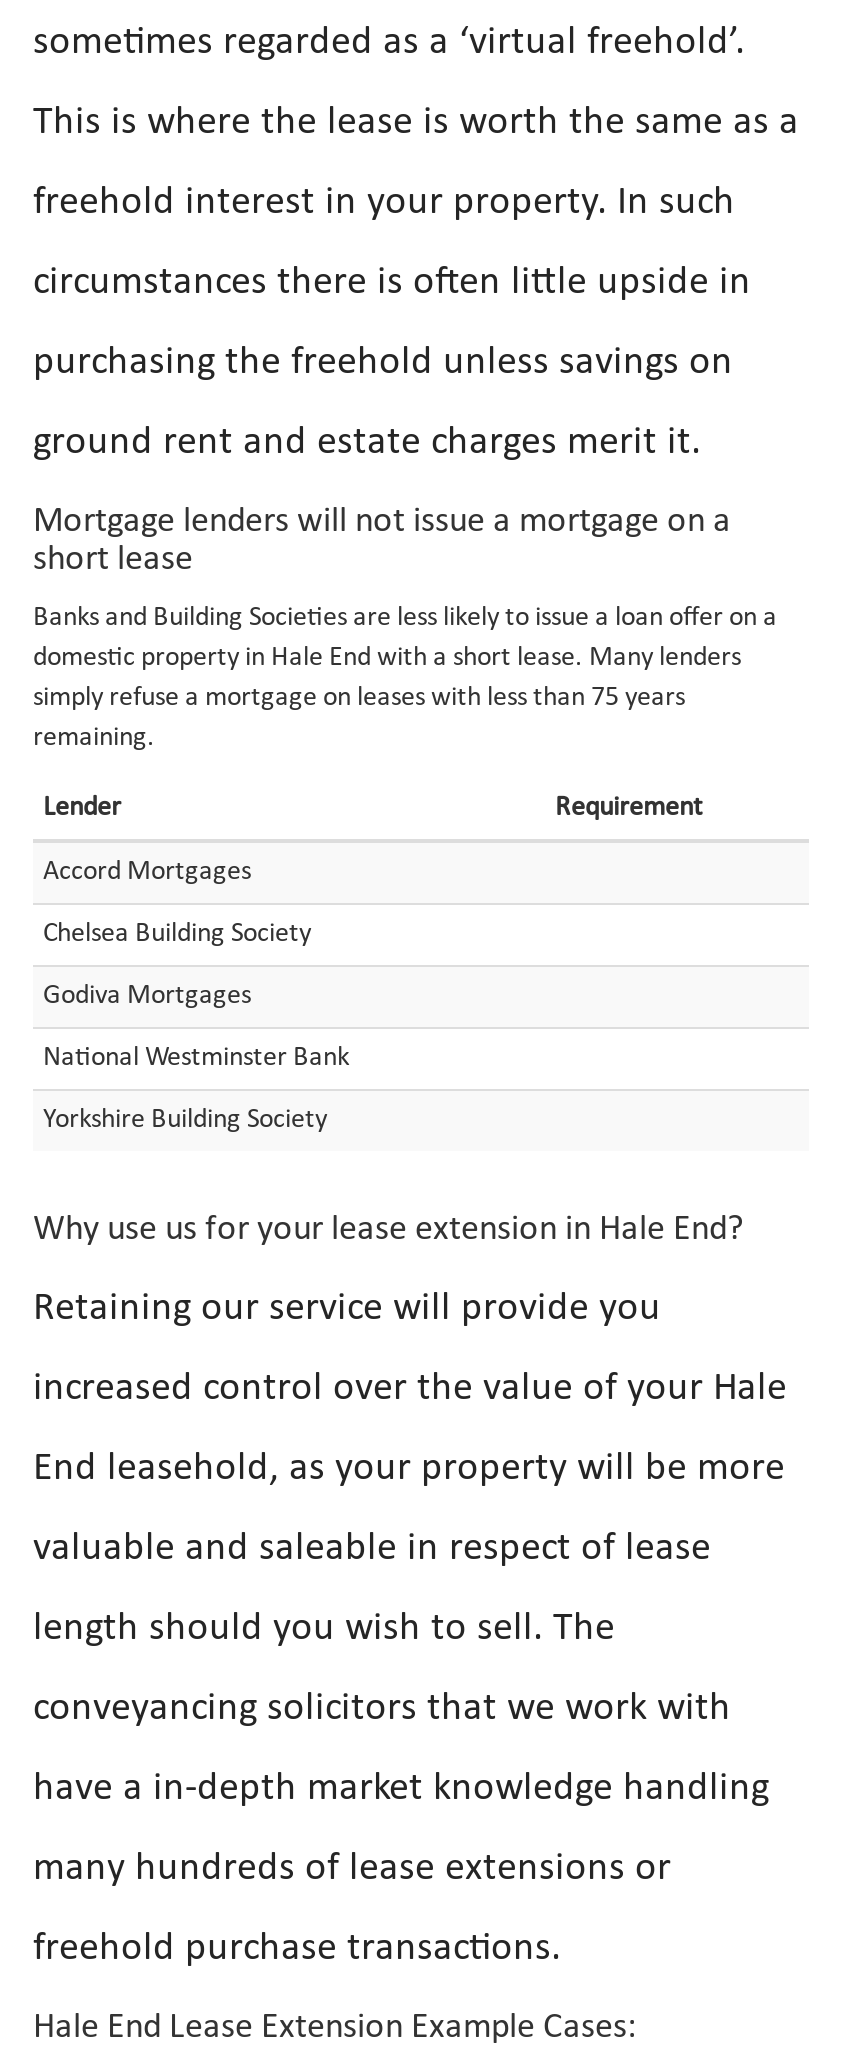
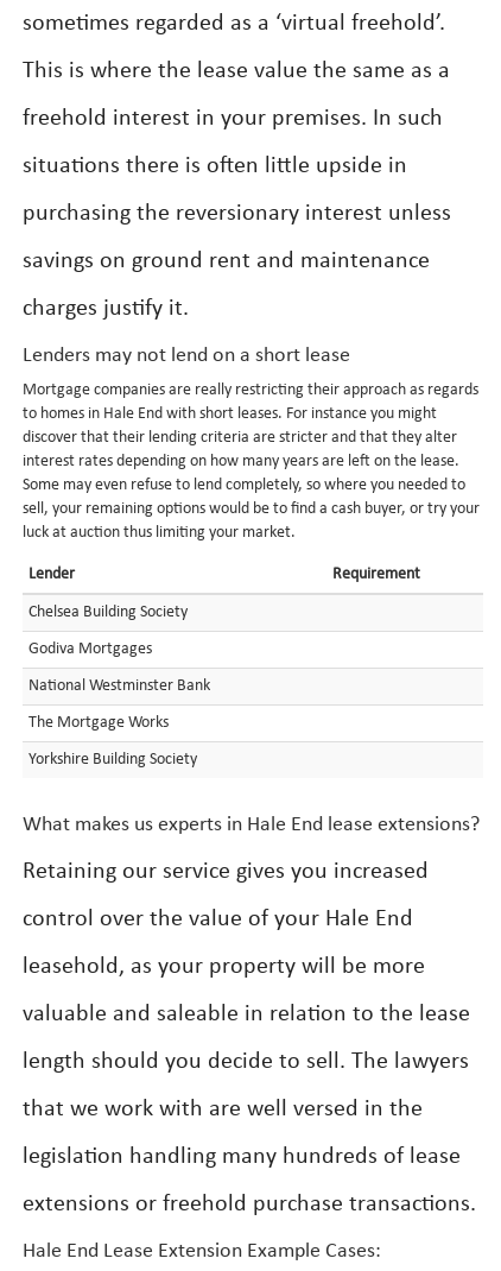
- This is where the lease is worth the same as a
- freehold interest in your property. In such
- circumstances there is often little upside in
- purchasing the freehold unless savings on
- ground rent and estate charges merit it.
- Mortgage lenders will not issue a mortgage on a
- short lease
- Banks and Building Societies are less likely to issue a loan offer on a
- domestic property in Hale End with a short lease. Many lenders
- simply refuse a mortgage on leases with less than 75 years
- remaining.
+ This is where the lease value the same as a
+ freehold interest in your premises. In such
+ situations there is often little upside in
+ purchasing the reversionary interest unless
+ savings on ground rent and maintenance
+ charges justify it.
+ Lenders may not lend on a short lease
+ Mortgage companies are really restricting their approach as regards
+ to homes in Hale End with short leases. For instance you might
+ discover that their lending criteria are stricter and that they alter
+ interest rates depending on how many years are left on the lease.
+ Some may even refuse to lend completely, so where you needed to
+ sell, your remaining options would be to find a cash buyer, or try your
+ luck at auction thus limiting your market.

moved down: Lender | Requirement

- Accord Mortgages

+ The Mortgage Works

moved down: Yorkshire Building Society

- Why use us for your lease extension in Hale End?
- Retaining our service will provide you
- increased control over the value of your Hale
- End leasehold, as your property will be more
- valuable and saleable in respect of lease
- length should you wish to sell. The
- conveyancing solicitors that we work with
- have a in-depth market knowledge handling
- many hundreds of lease extensions or
- freehold purchase transactions.
+ What makes us experts in Hale End lease extensions?
+ Retaining our service gives you increased
+ control over the value of your Hale End
+ leasehold, as your property will be more
+ valuable and saleable in relation to the lease
+ length should you decide to sell. The lawyers
+ that we work with are well versed in the
+ legislation handling many hundreds of lease
+ extensions or freehold purchase transactions.
